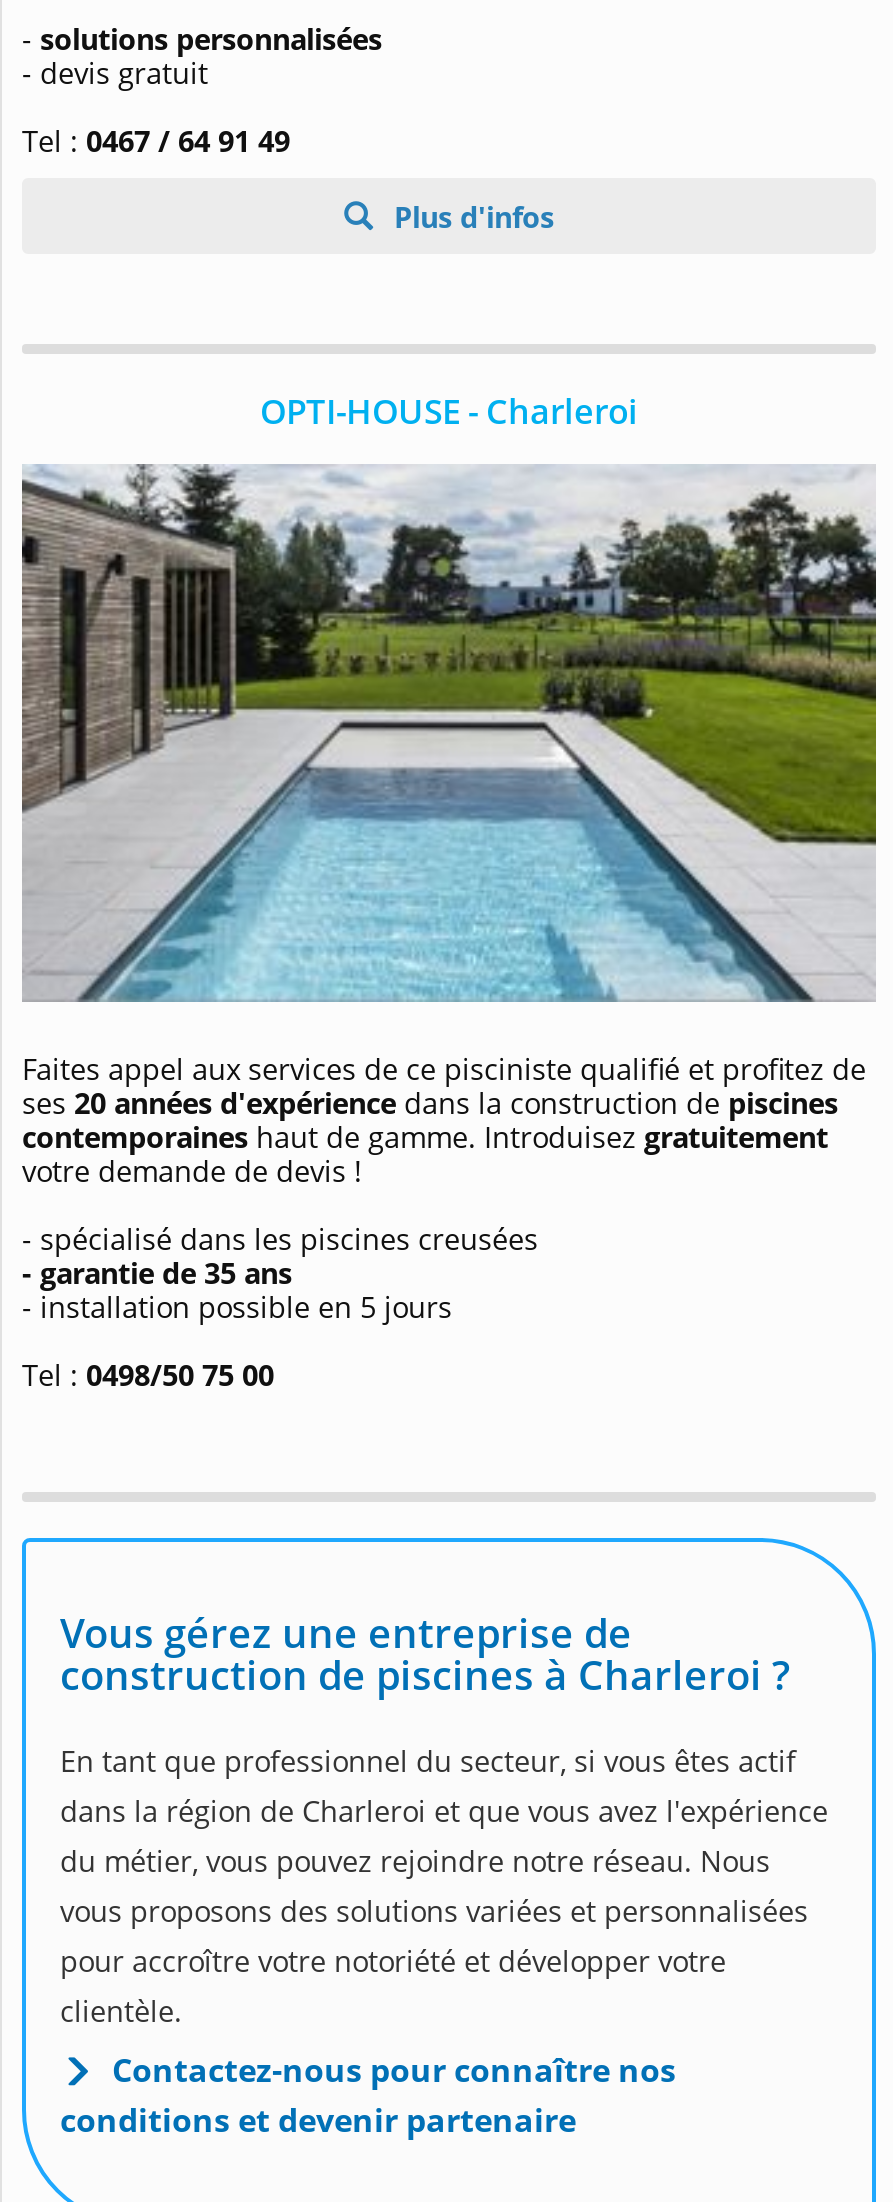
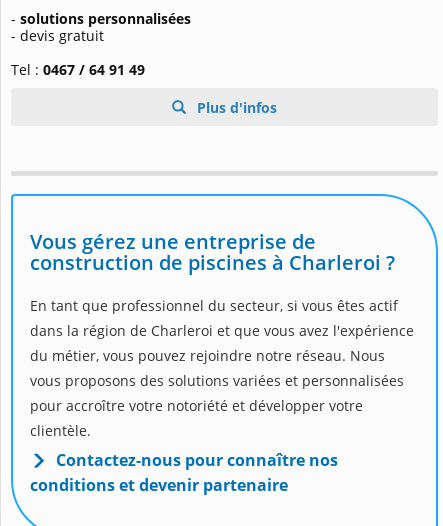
- OPTI-HOUSE - Charleroi

- [image]
- Faites appel aux services de ce pisciniste qualifié et profitez de
- ses 20 années d'expérience dans la construction depiscines
- contemporaines haut de gamme. Introduisez gratuitement
- votre demande de devis !
- - spécialisé dans les piscines creusées
- - garantie de 35 ans
- - installation possible en 5 jours
- Tel : 0498/50 75 00
